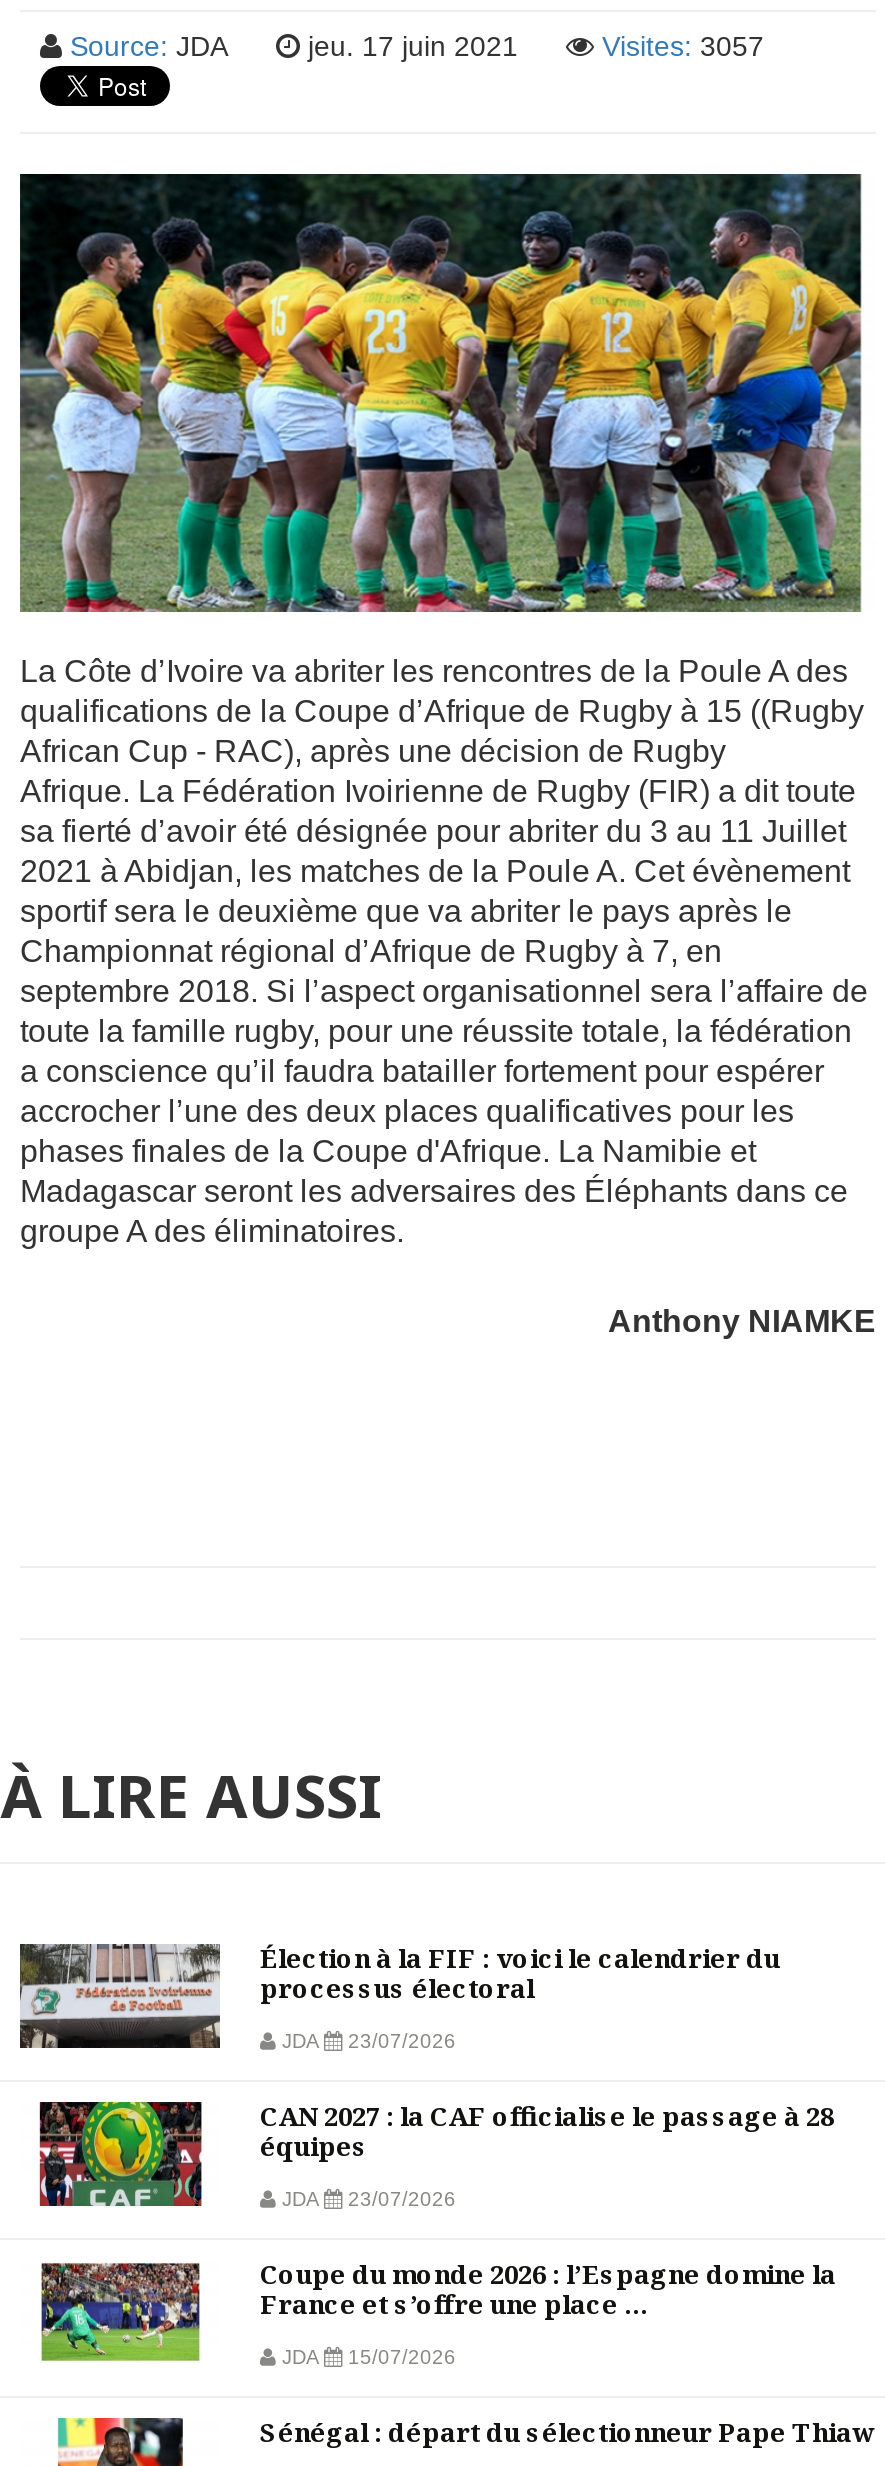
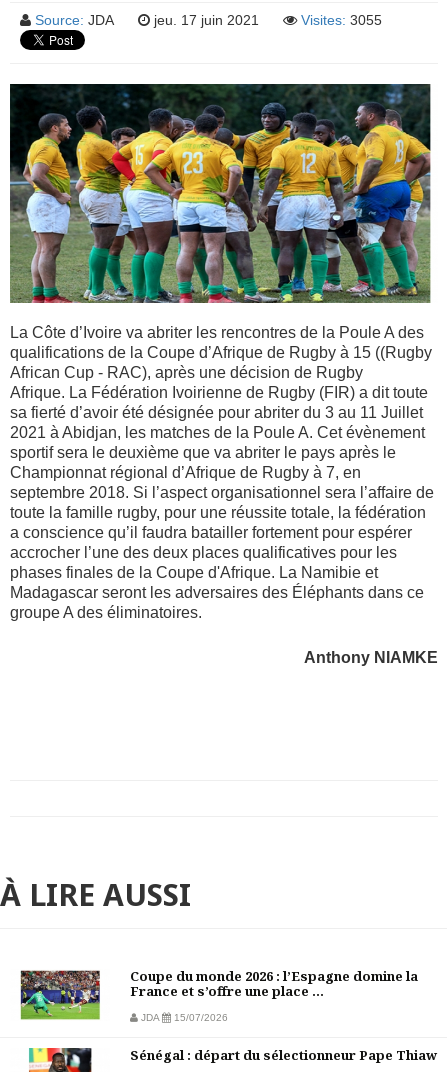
- Visites: 3057
+ Visites: 3055

- [image]
- Élection à la FIF : voici le calendrier du
- processus électoral
- JDA
- 23/07/2026
- CAN 2027 : la CAF officialise le passage à 28
- équipes
- JDA
- 23/07/2026

- [image]
